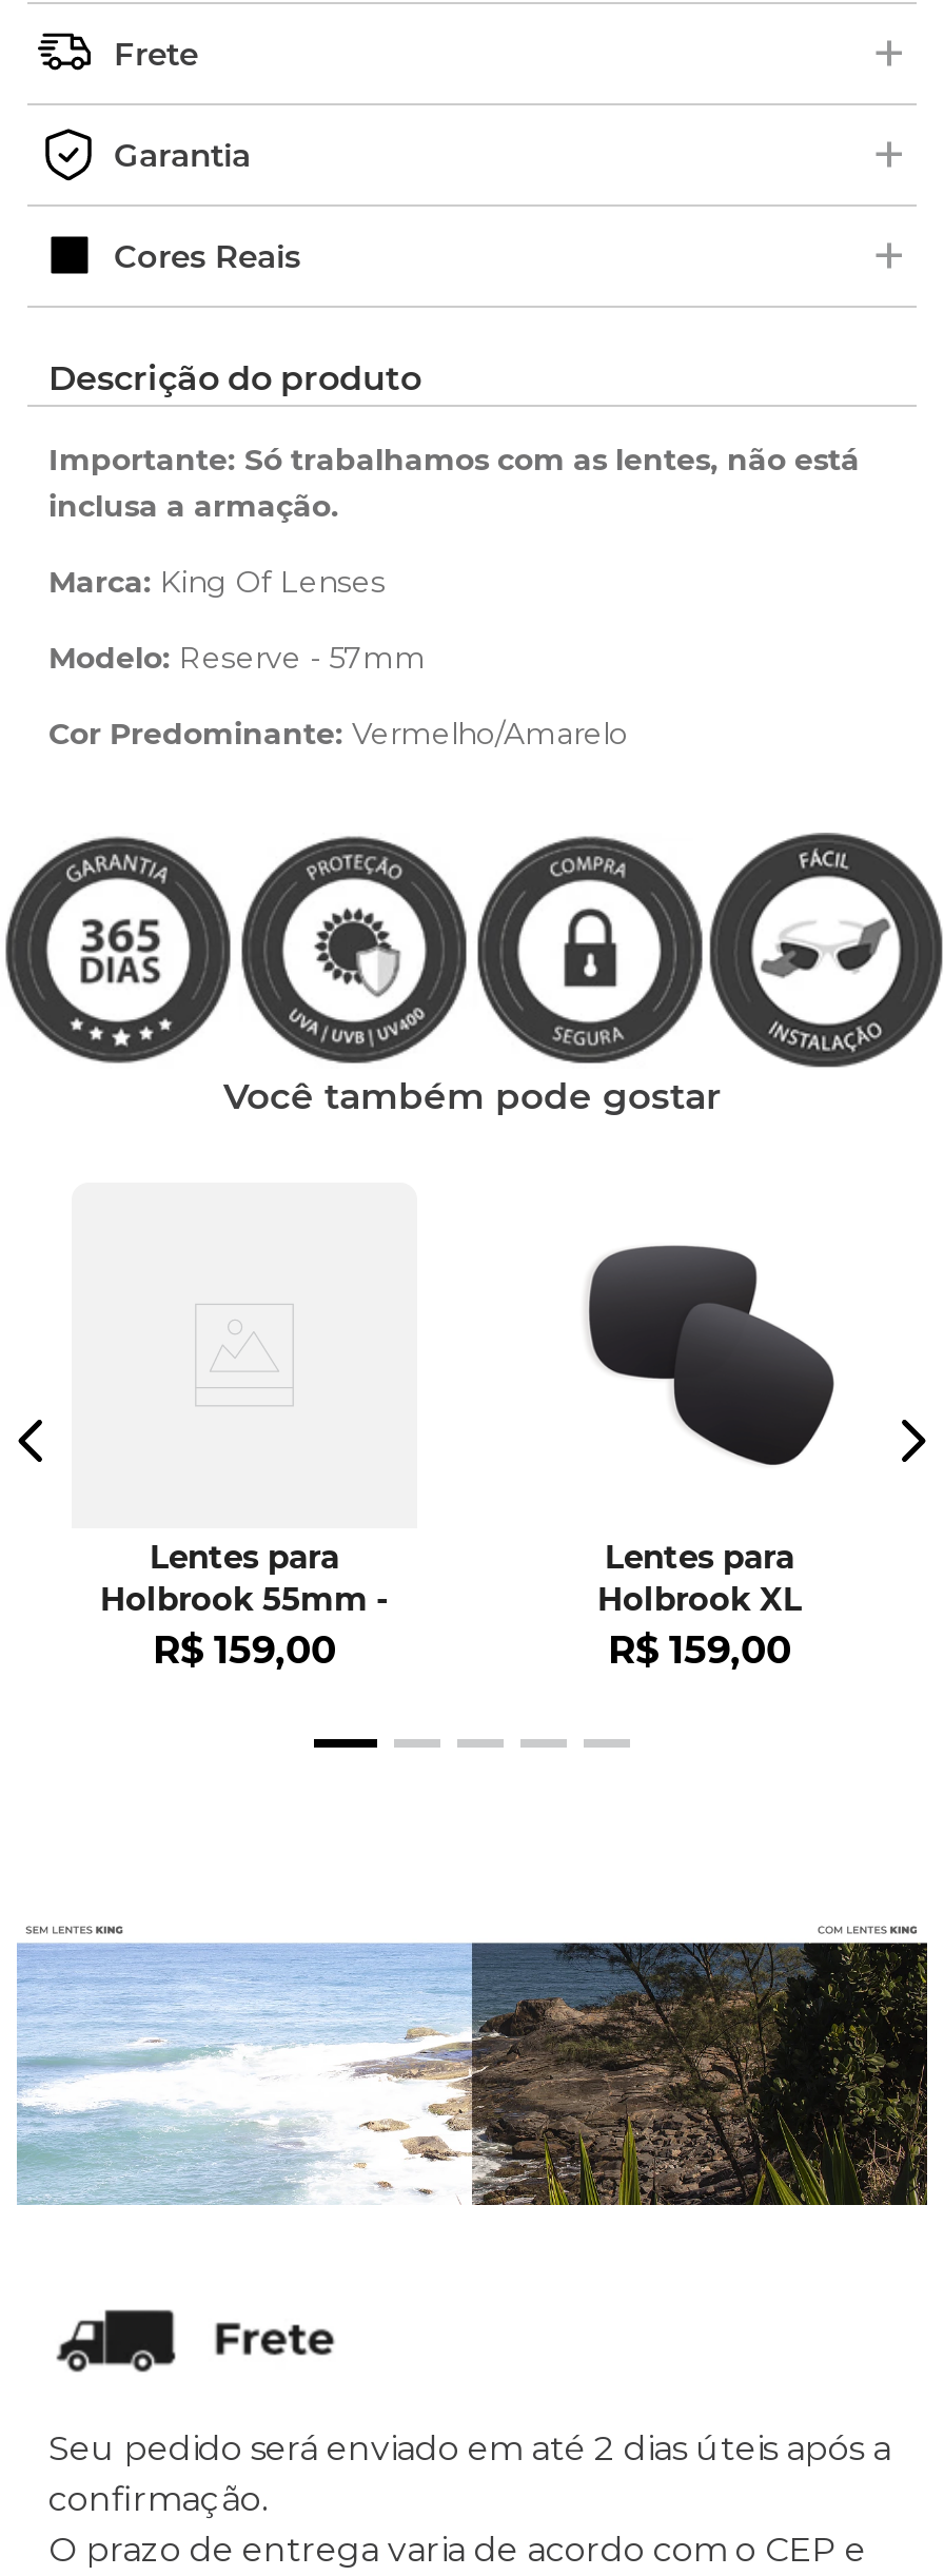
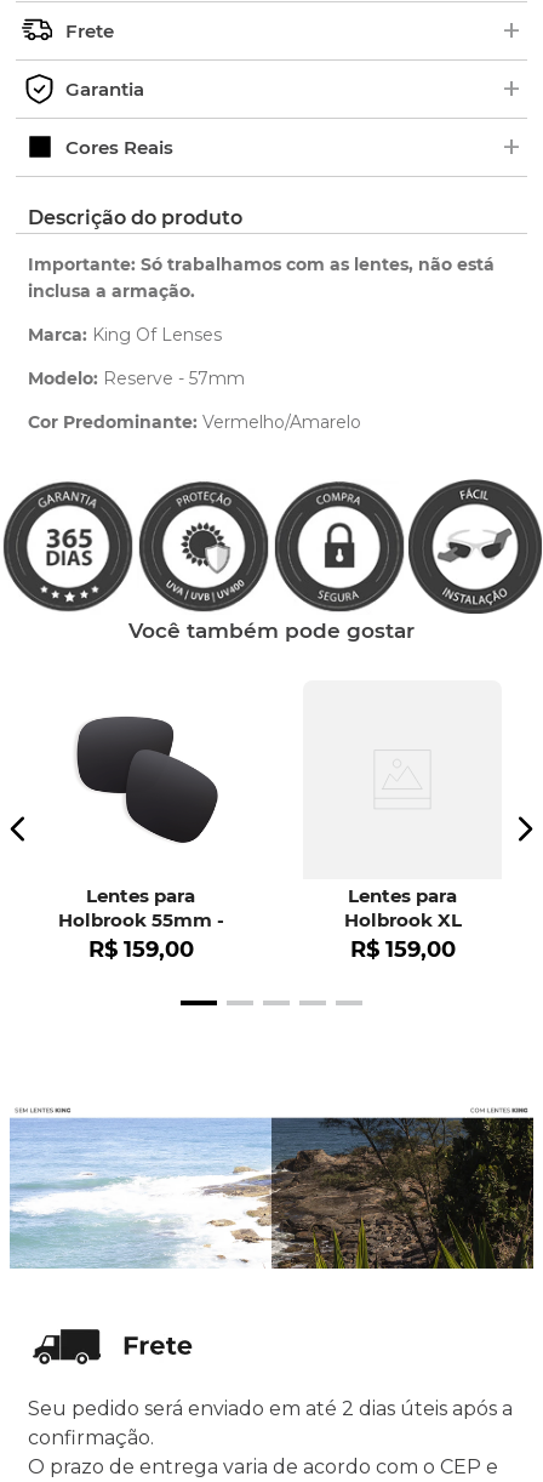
+ [image]

- [image]
